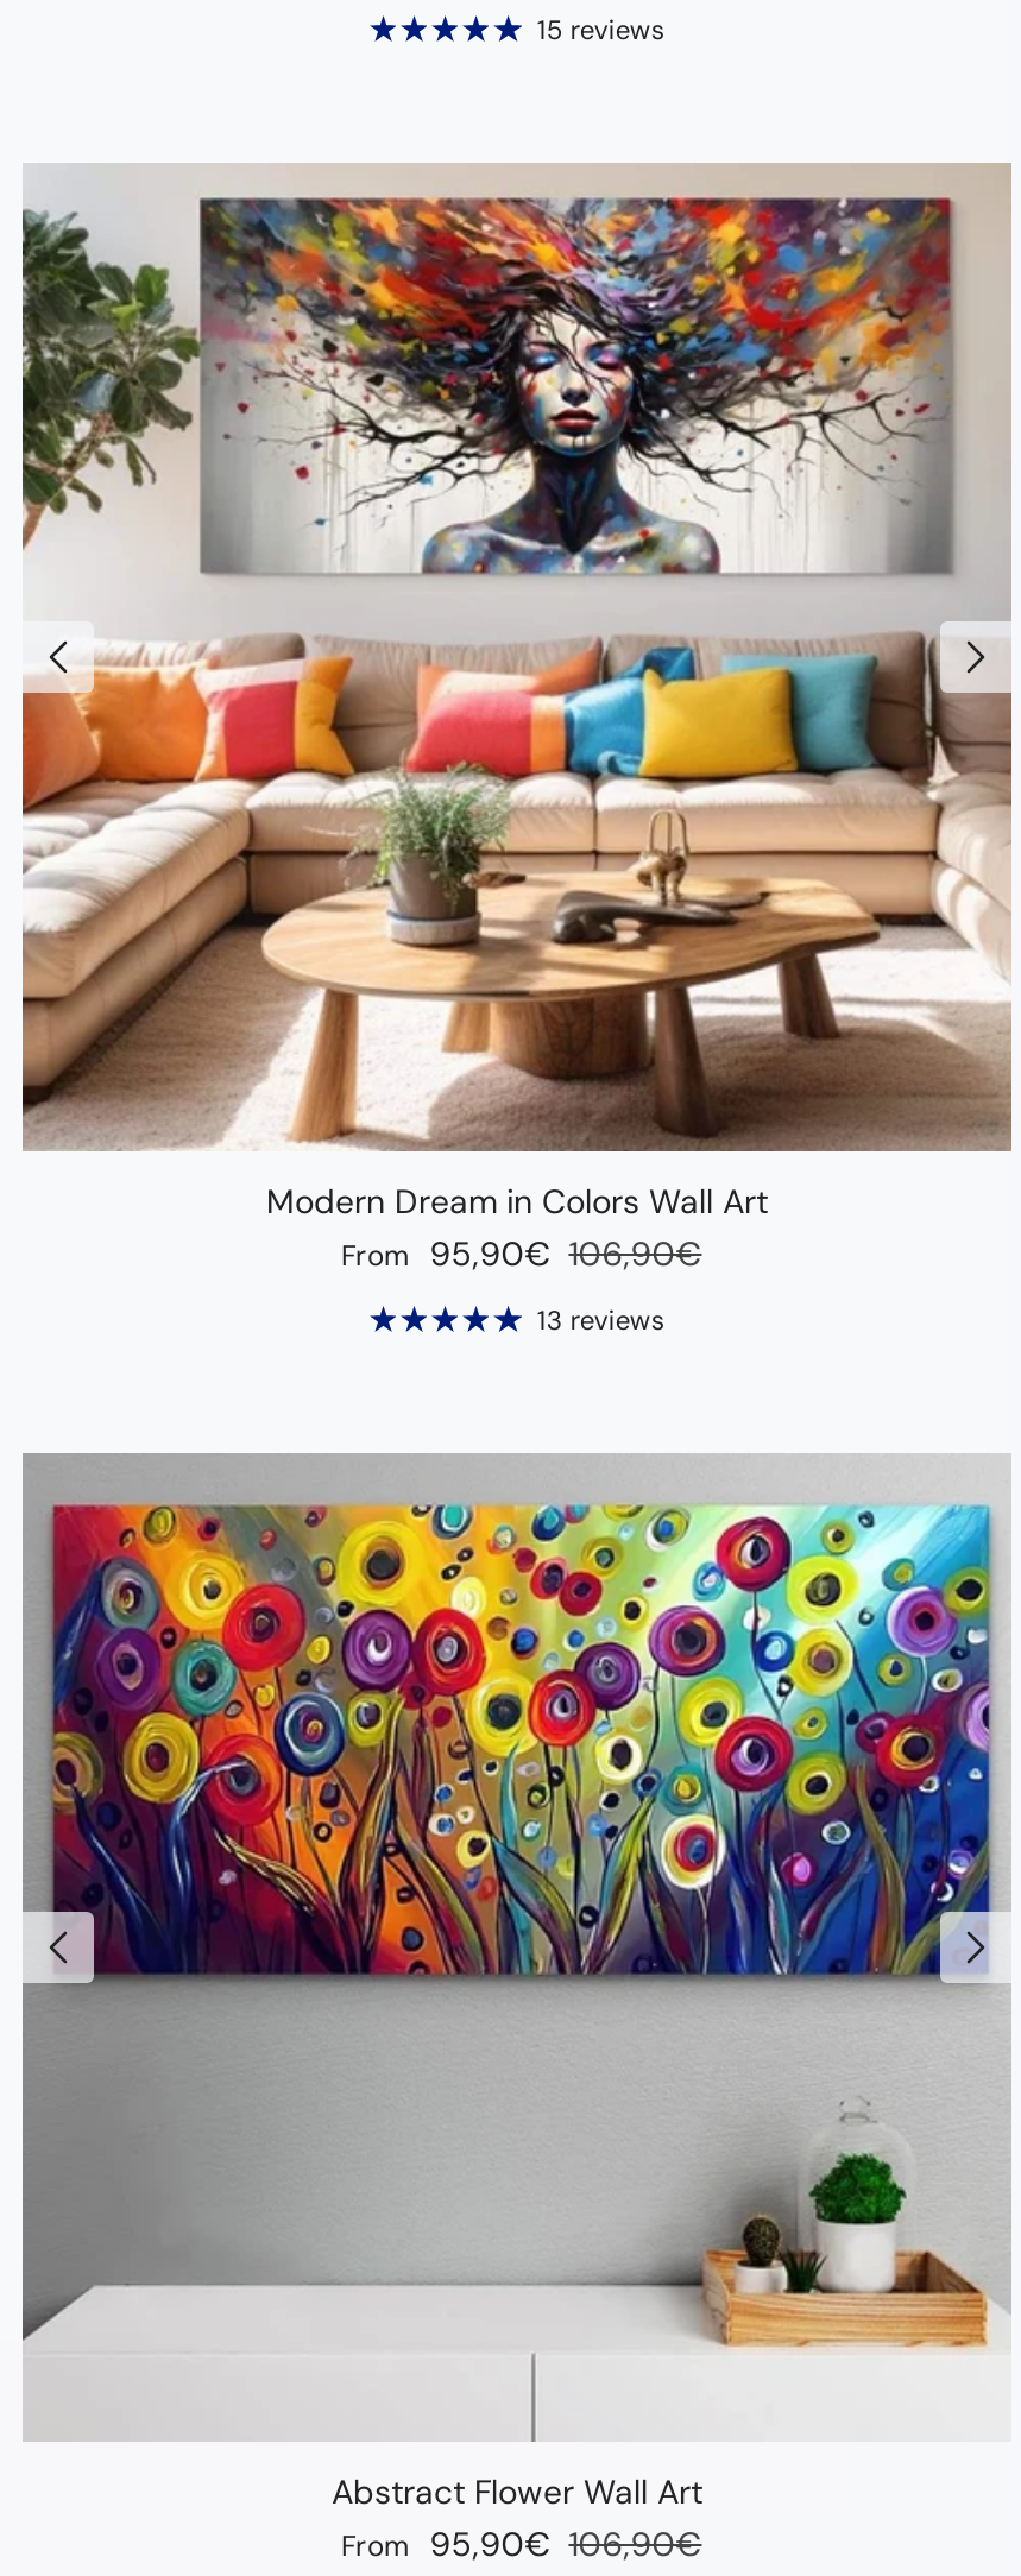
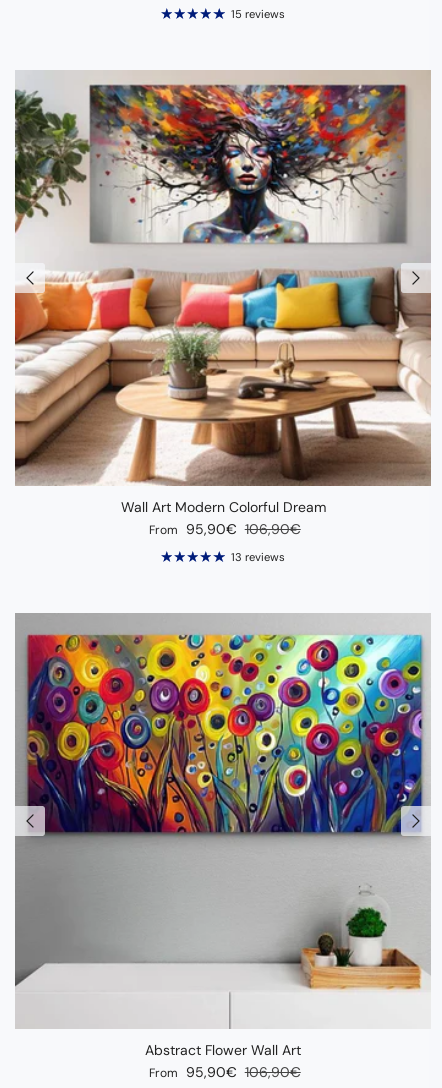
- Modern Dream in Colors Wall Art
+ Wall Art Modern Colorful Dream
